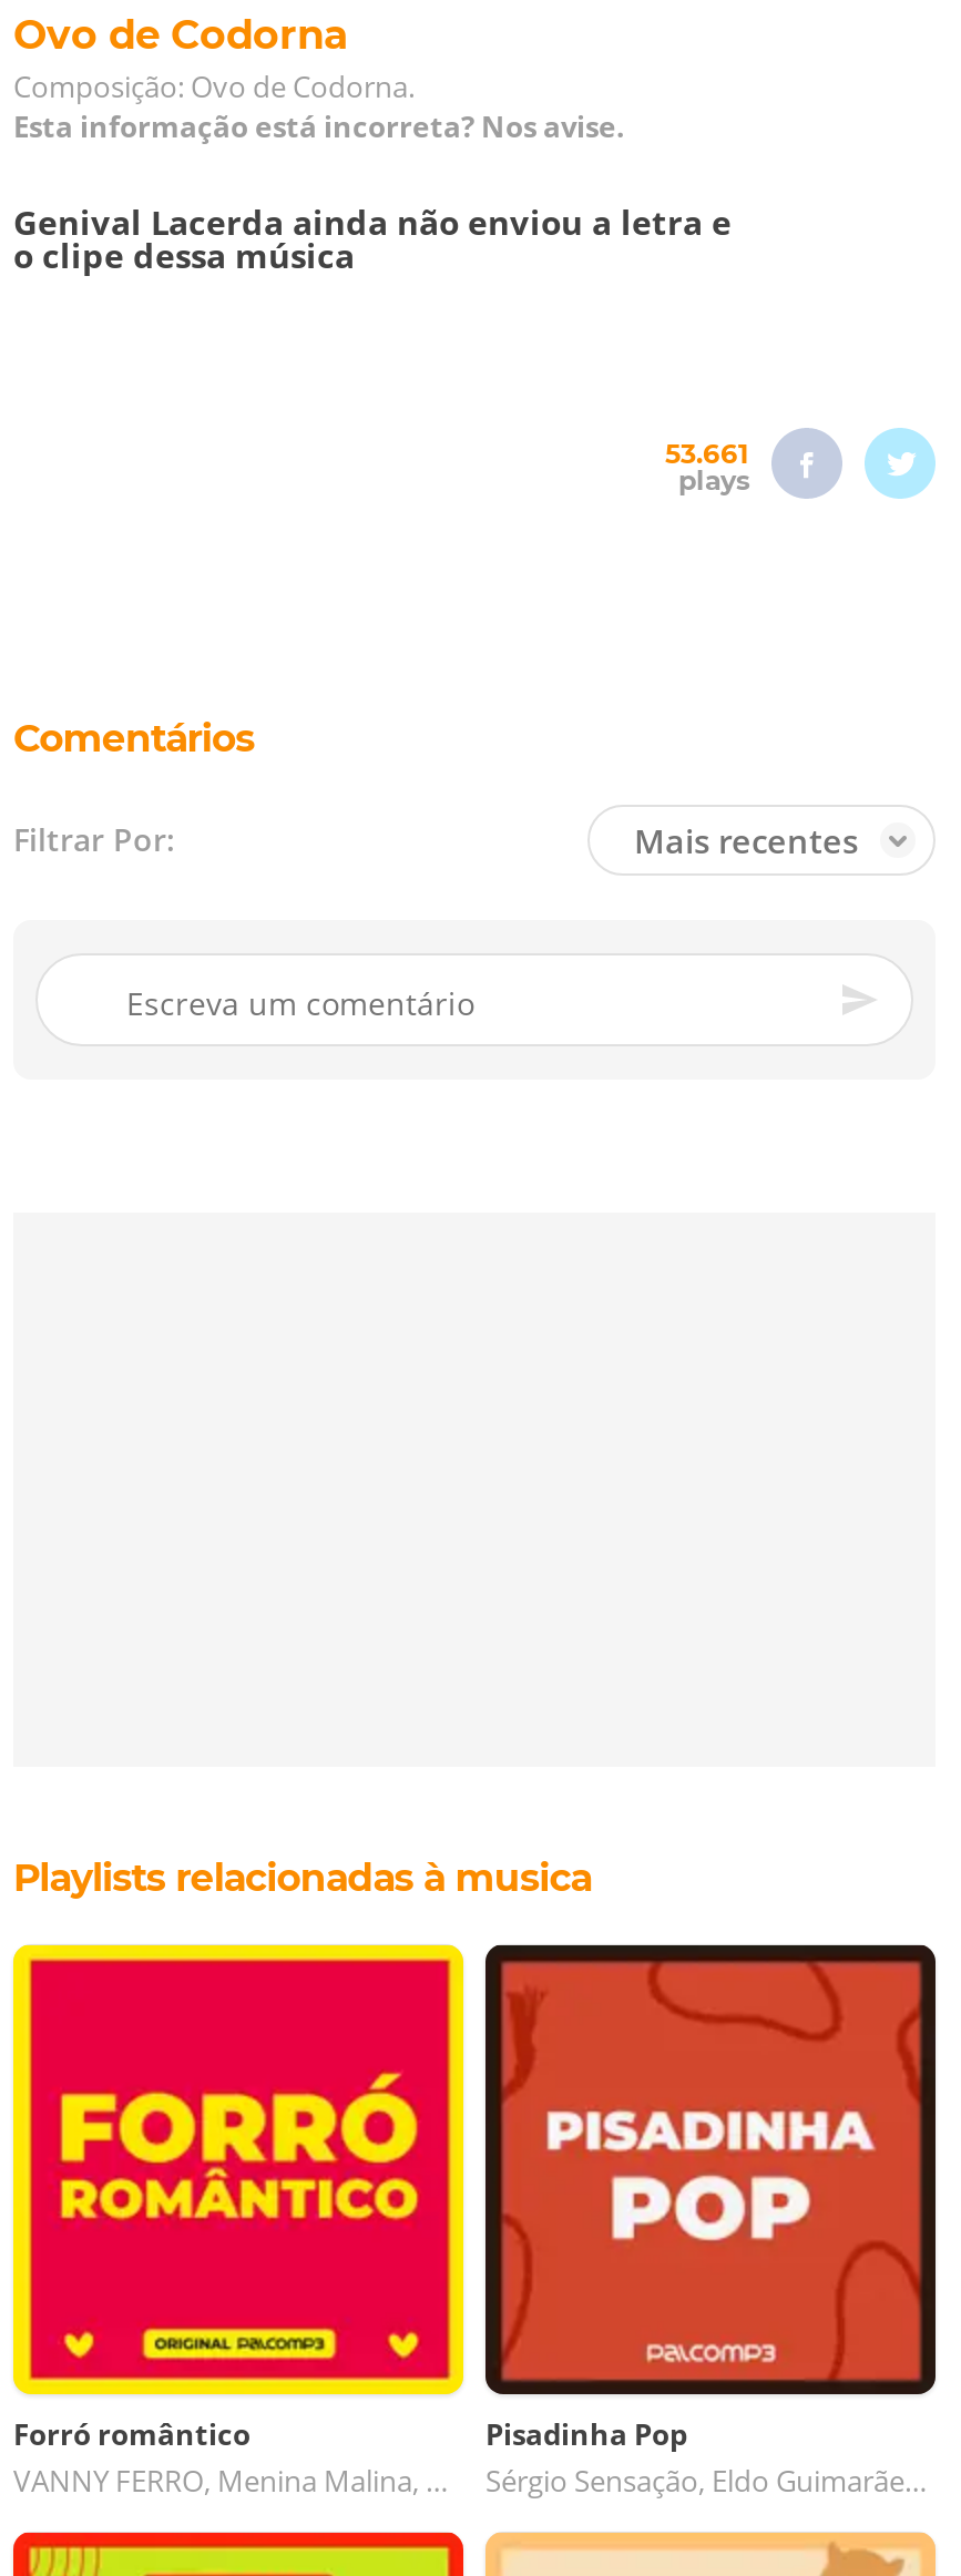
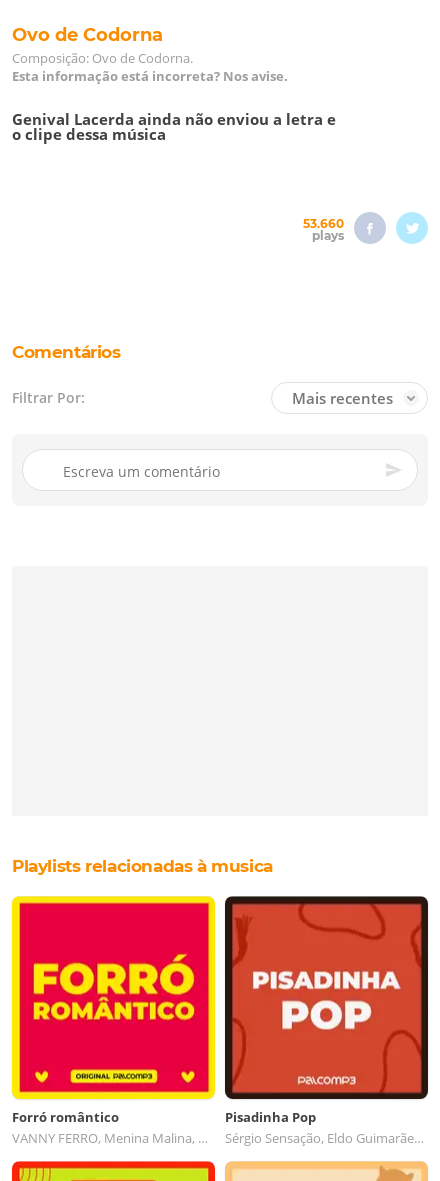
- 53.661
+ 53.660
